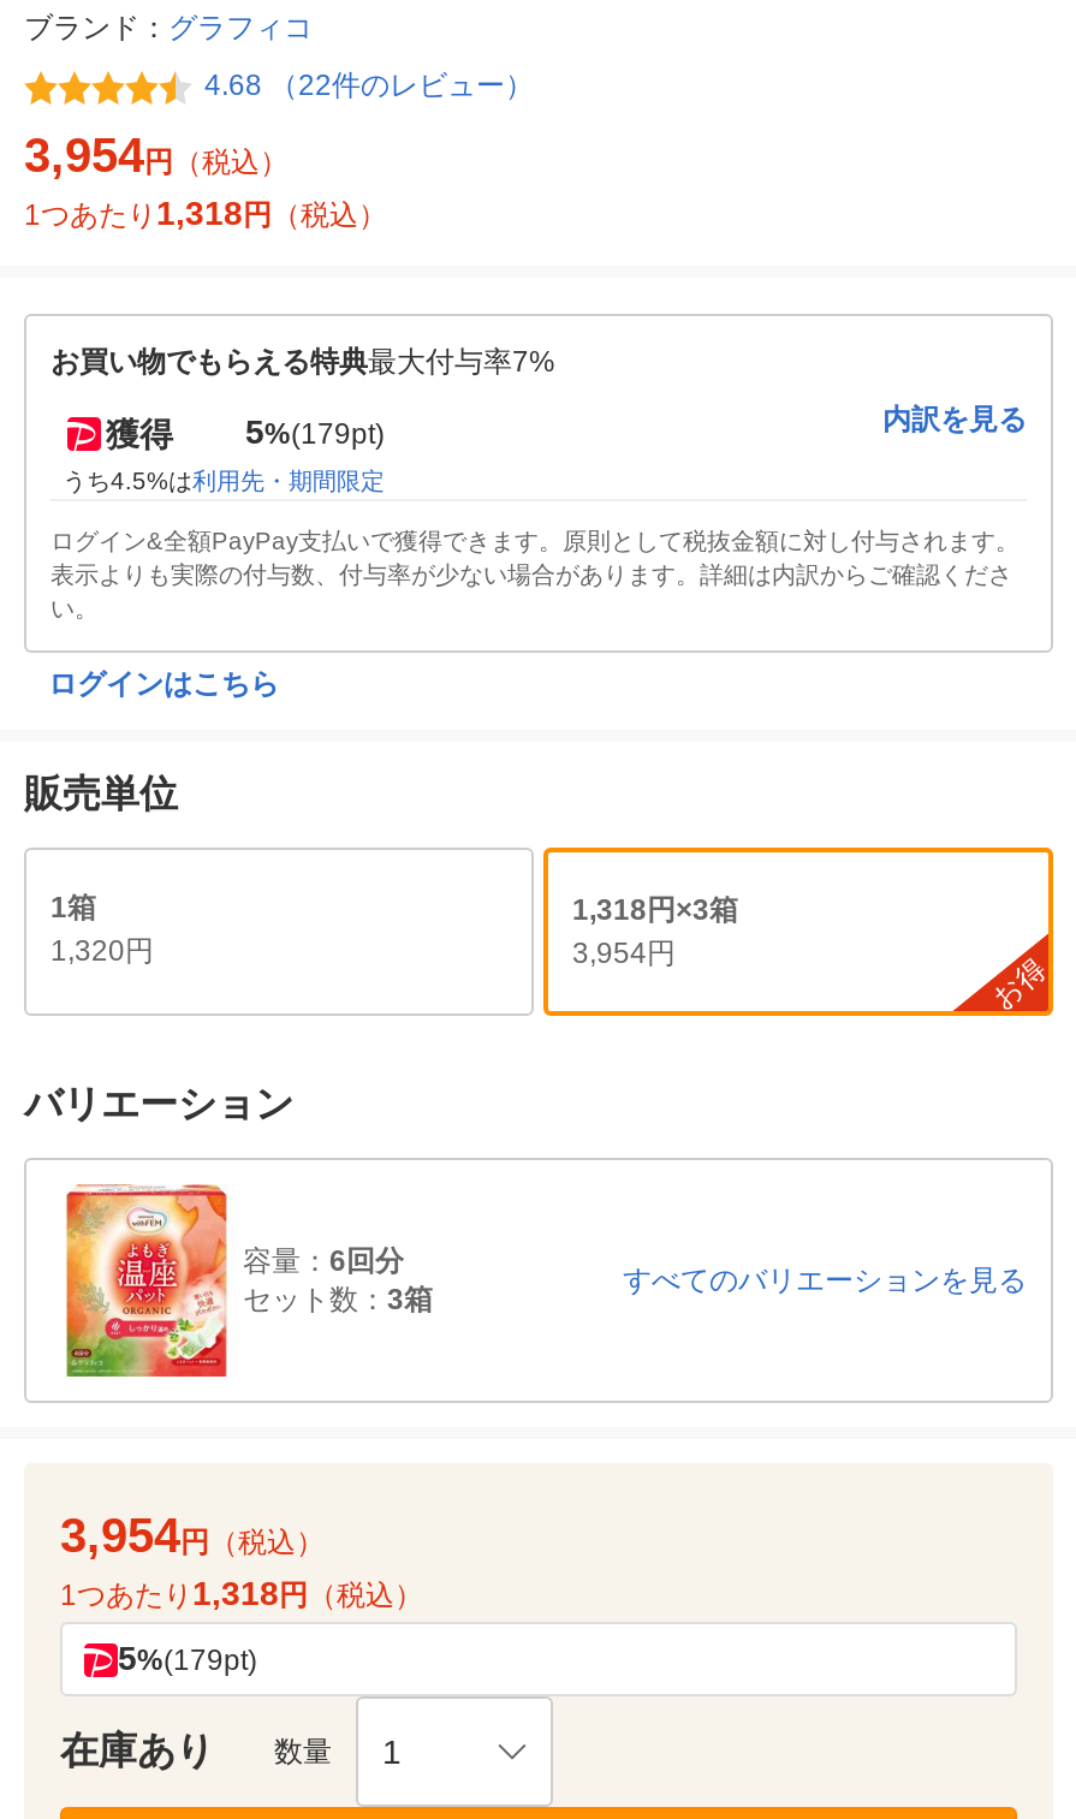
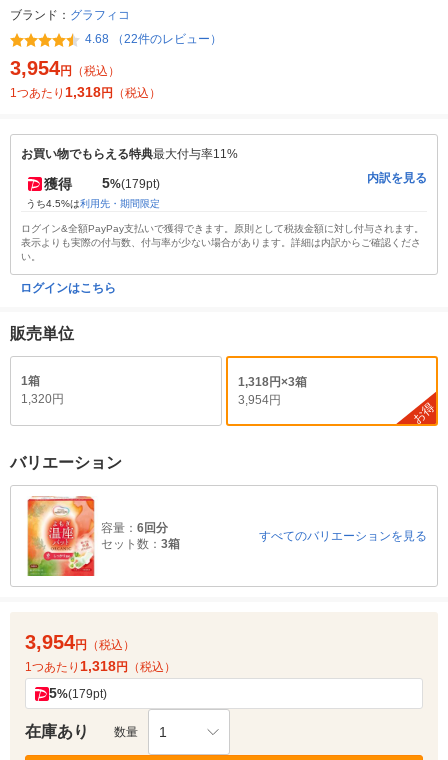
- お買い物でもらえる特典最大付与率7%
+ お買い物でもらえる特典最大付与率11%
